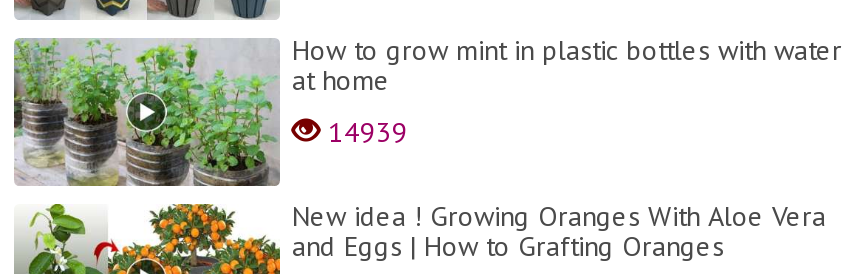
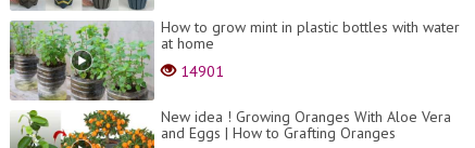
- 14939
+ 14901
